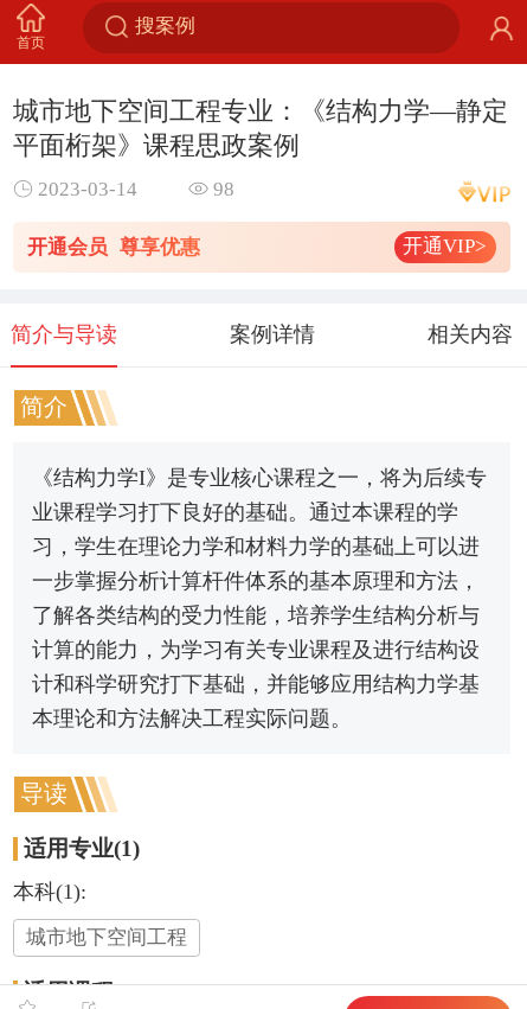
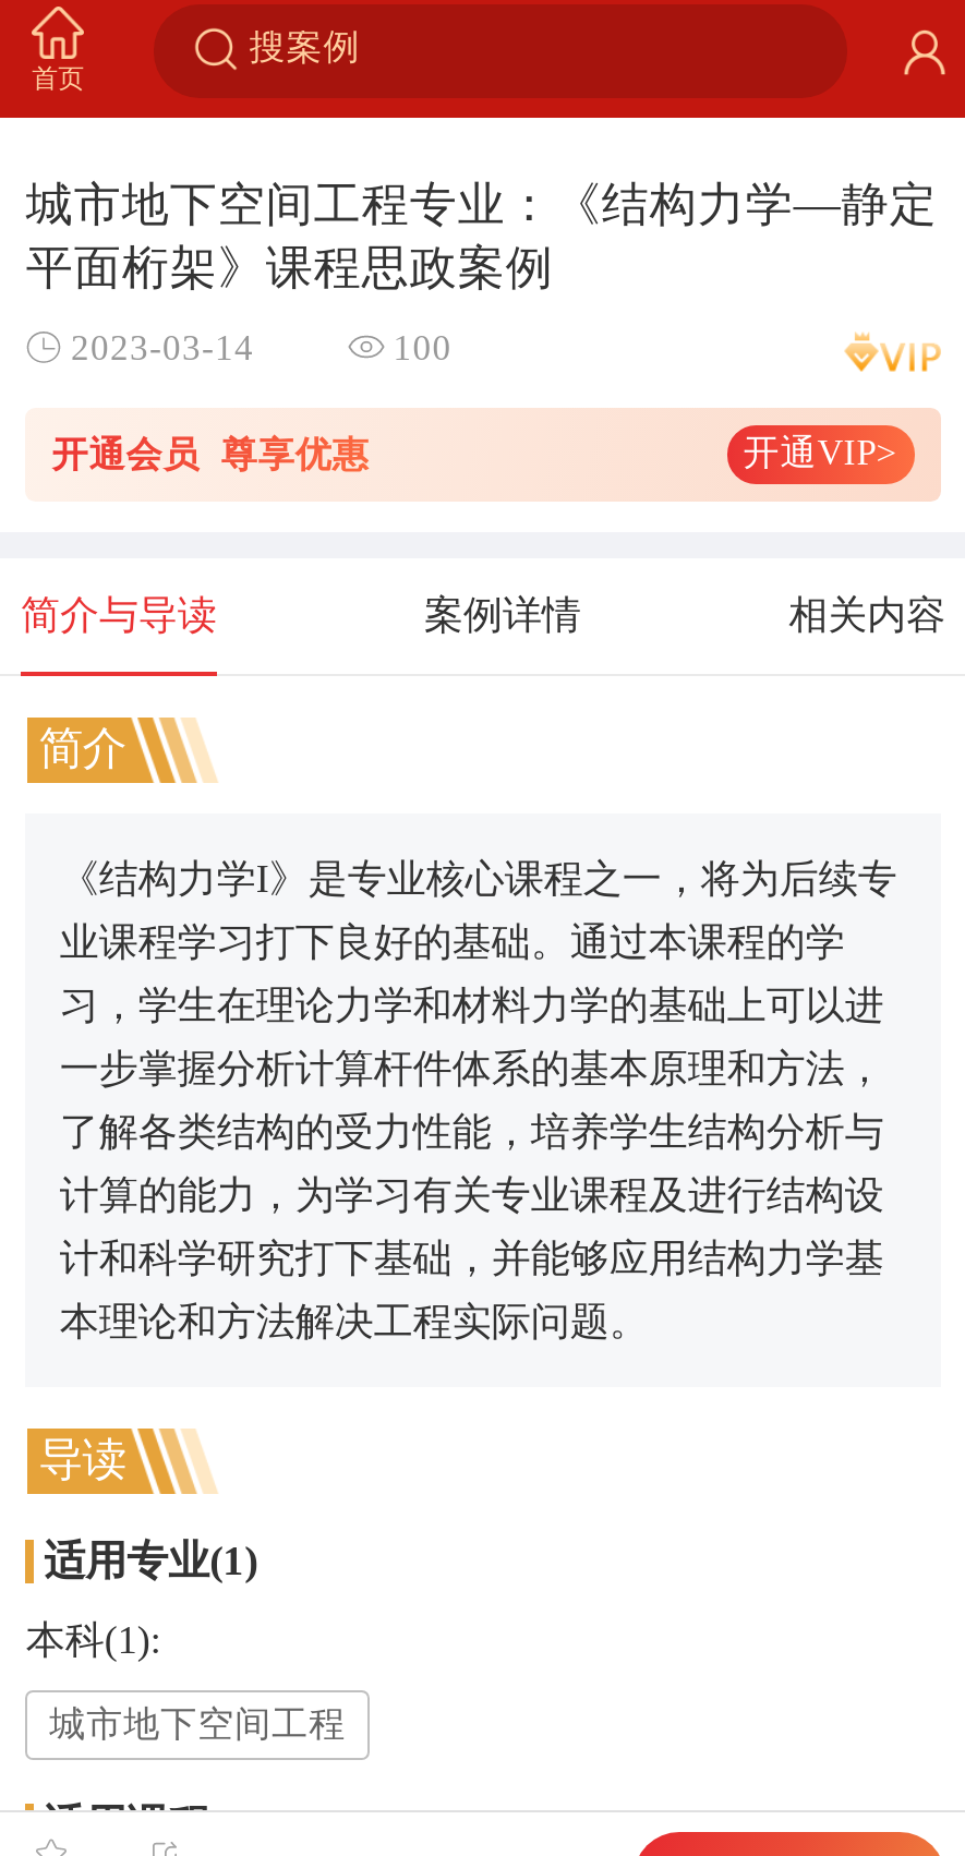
- 98
+ 100
